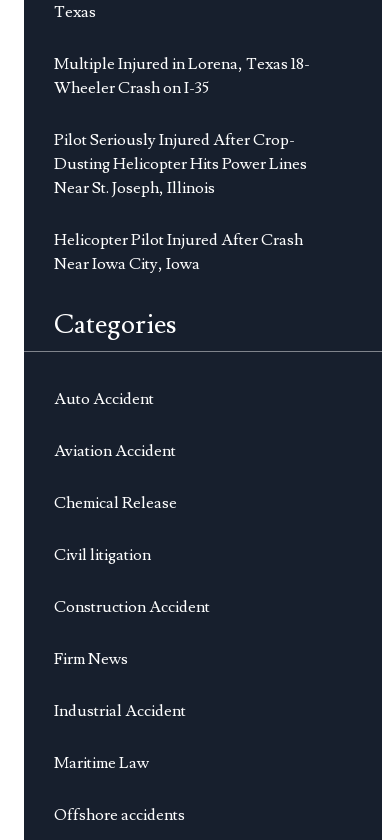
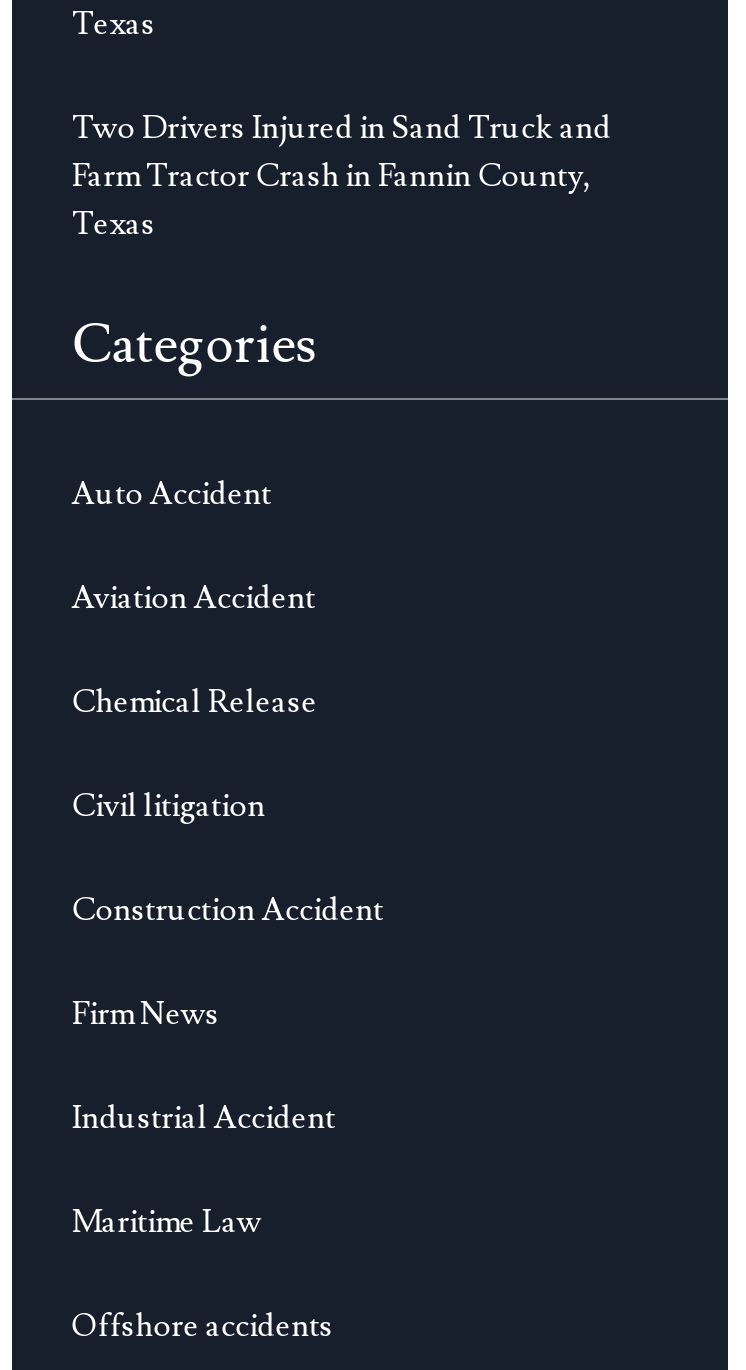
- Multiple Injured in Lorena, Texas 18-
- Wheeler Crash on I-35
- Pilot Seriously Injured After Crop-
- Dusting Helicopter Hits Power Lines
- Near St. Joseph, Illinois
- Helicopter Pilot Injured After Crash
- Near Iowa City, Iowa
+ Two Drivers Injured in Sand Truck and
+ Farm Tractor Crash in Fannin County,
+ Texas
